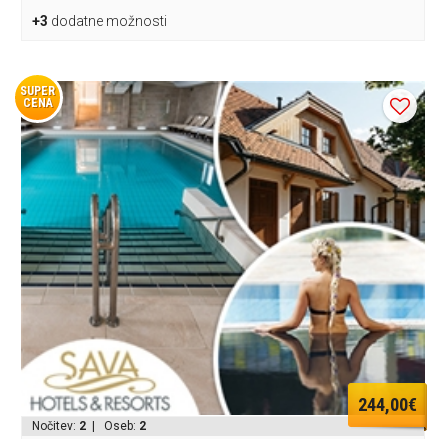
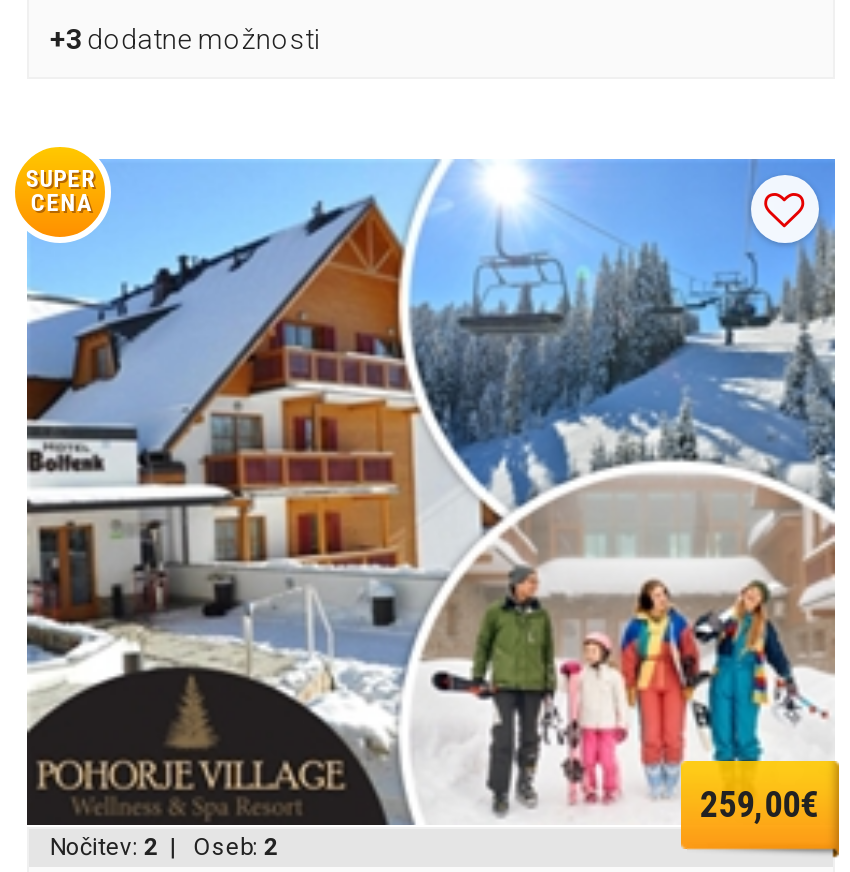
- [image]
- 244,00€
+ [image]
+ 259,00€
